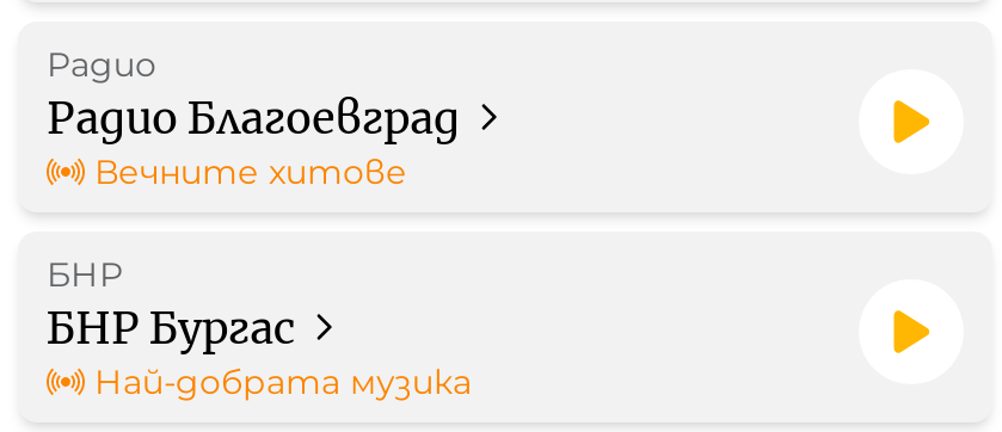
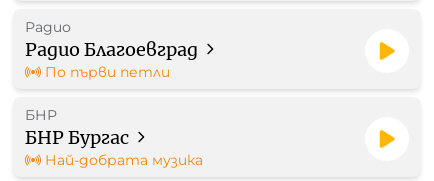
- Вечните хитове
+ По първи петли
